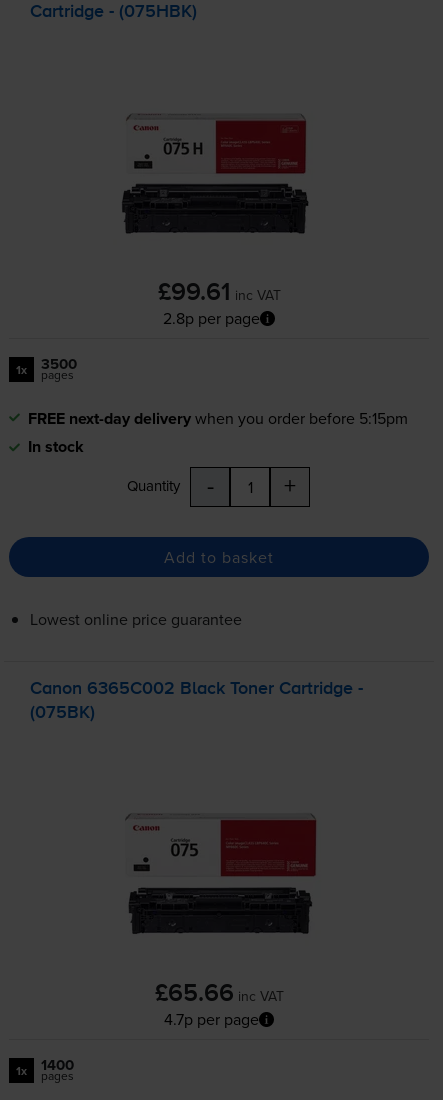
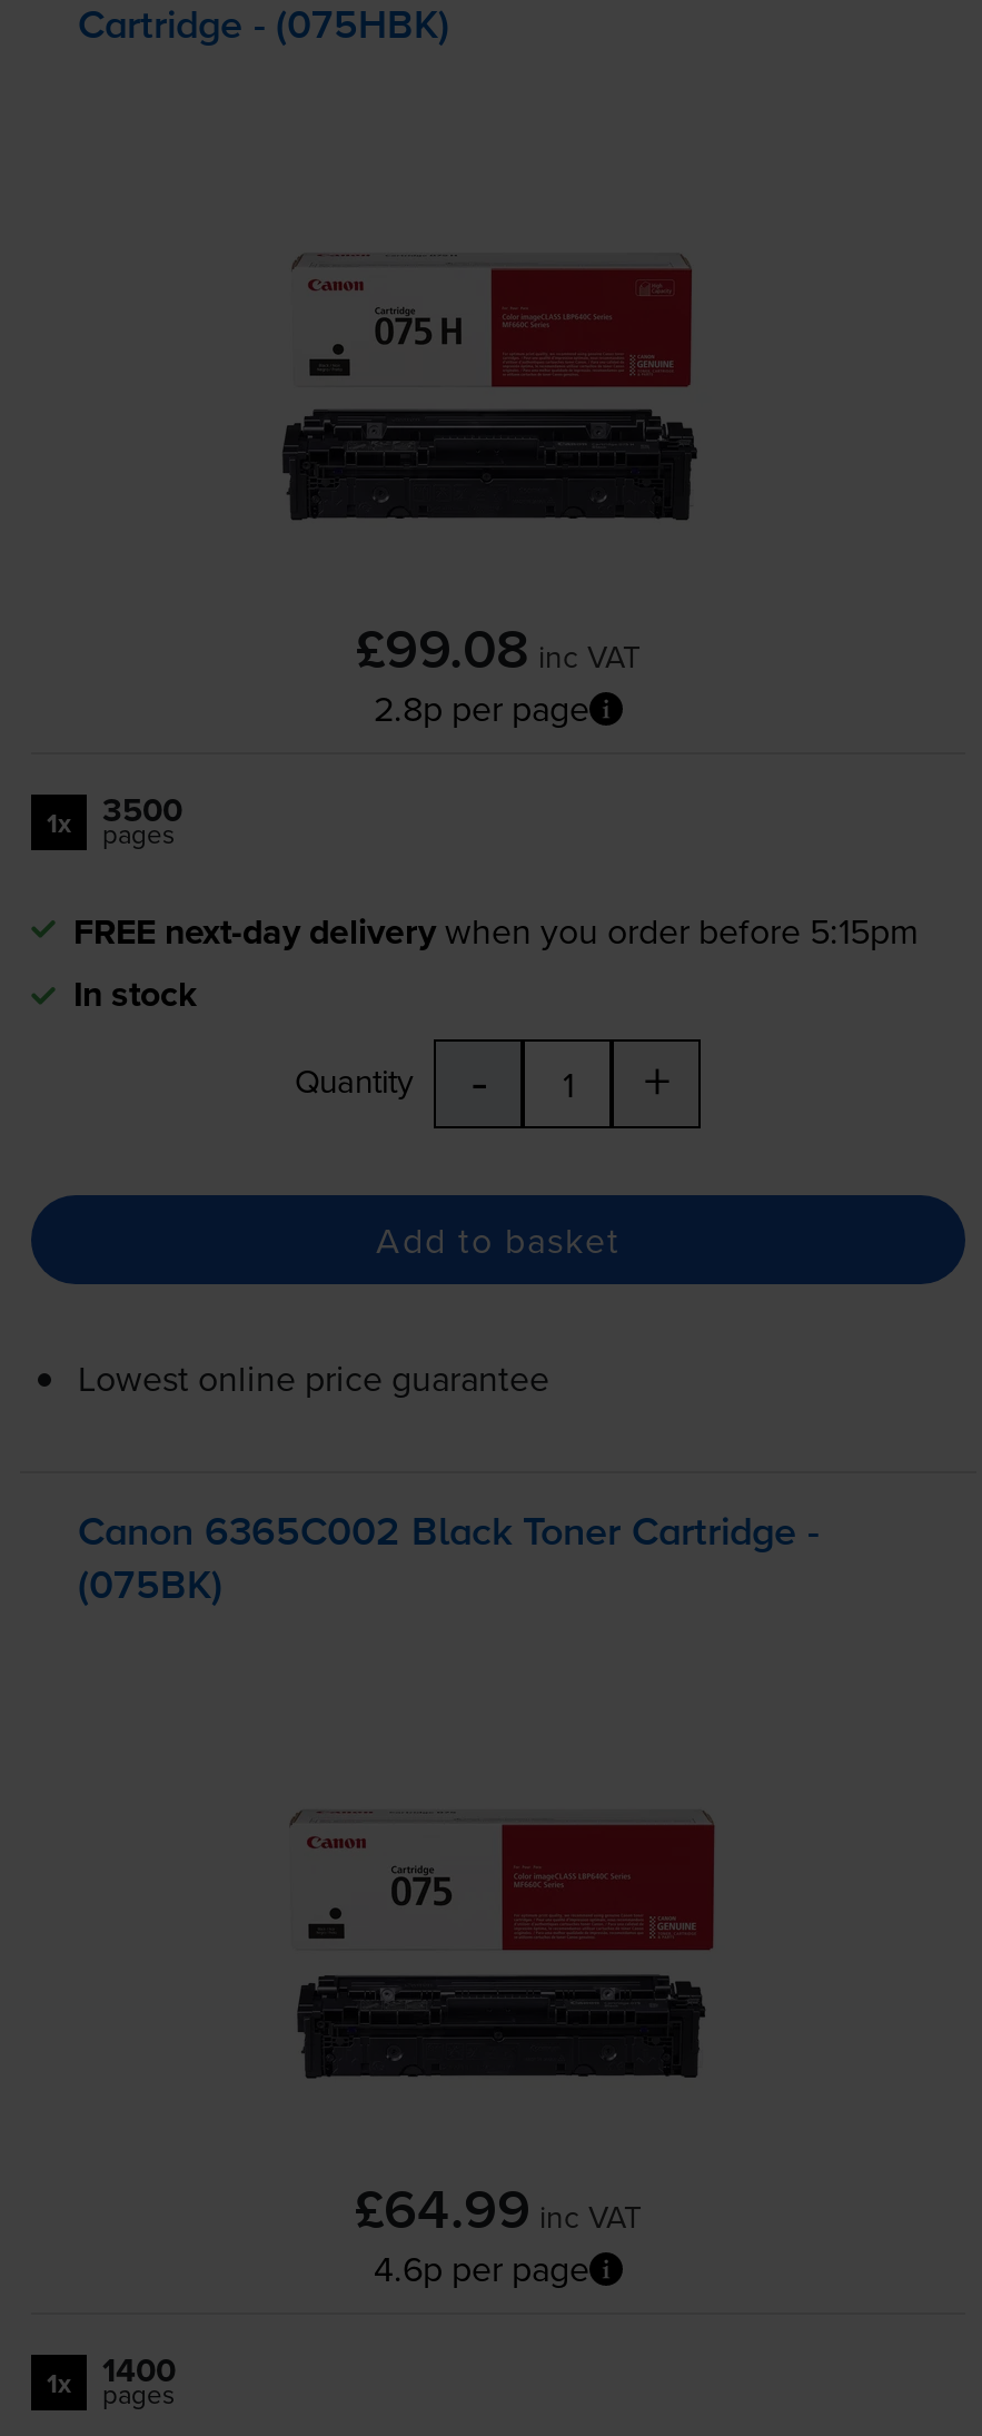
- £99.61 inc VAT
+ £99.08 inc VAT

- £65.66 inc VAT
+ £64.99 inc VAT

- 4.7p per page
+ 4.6p per page
